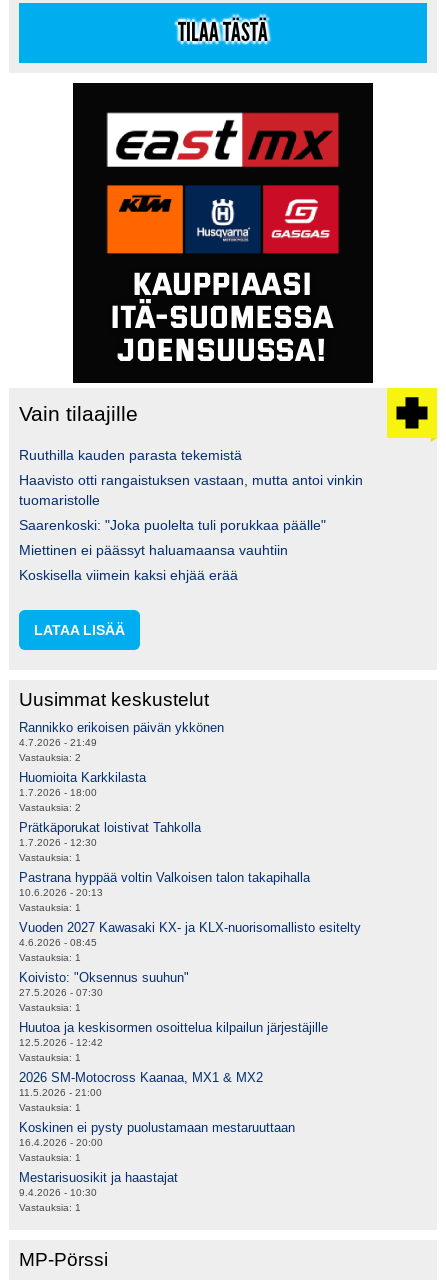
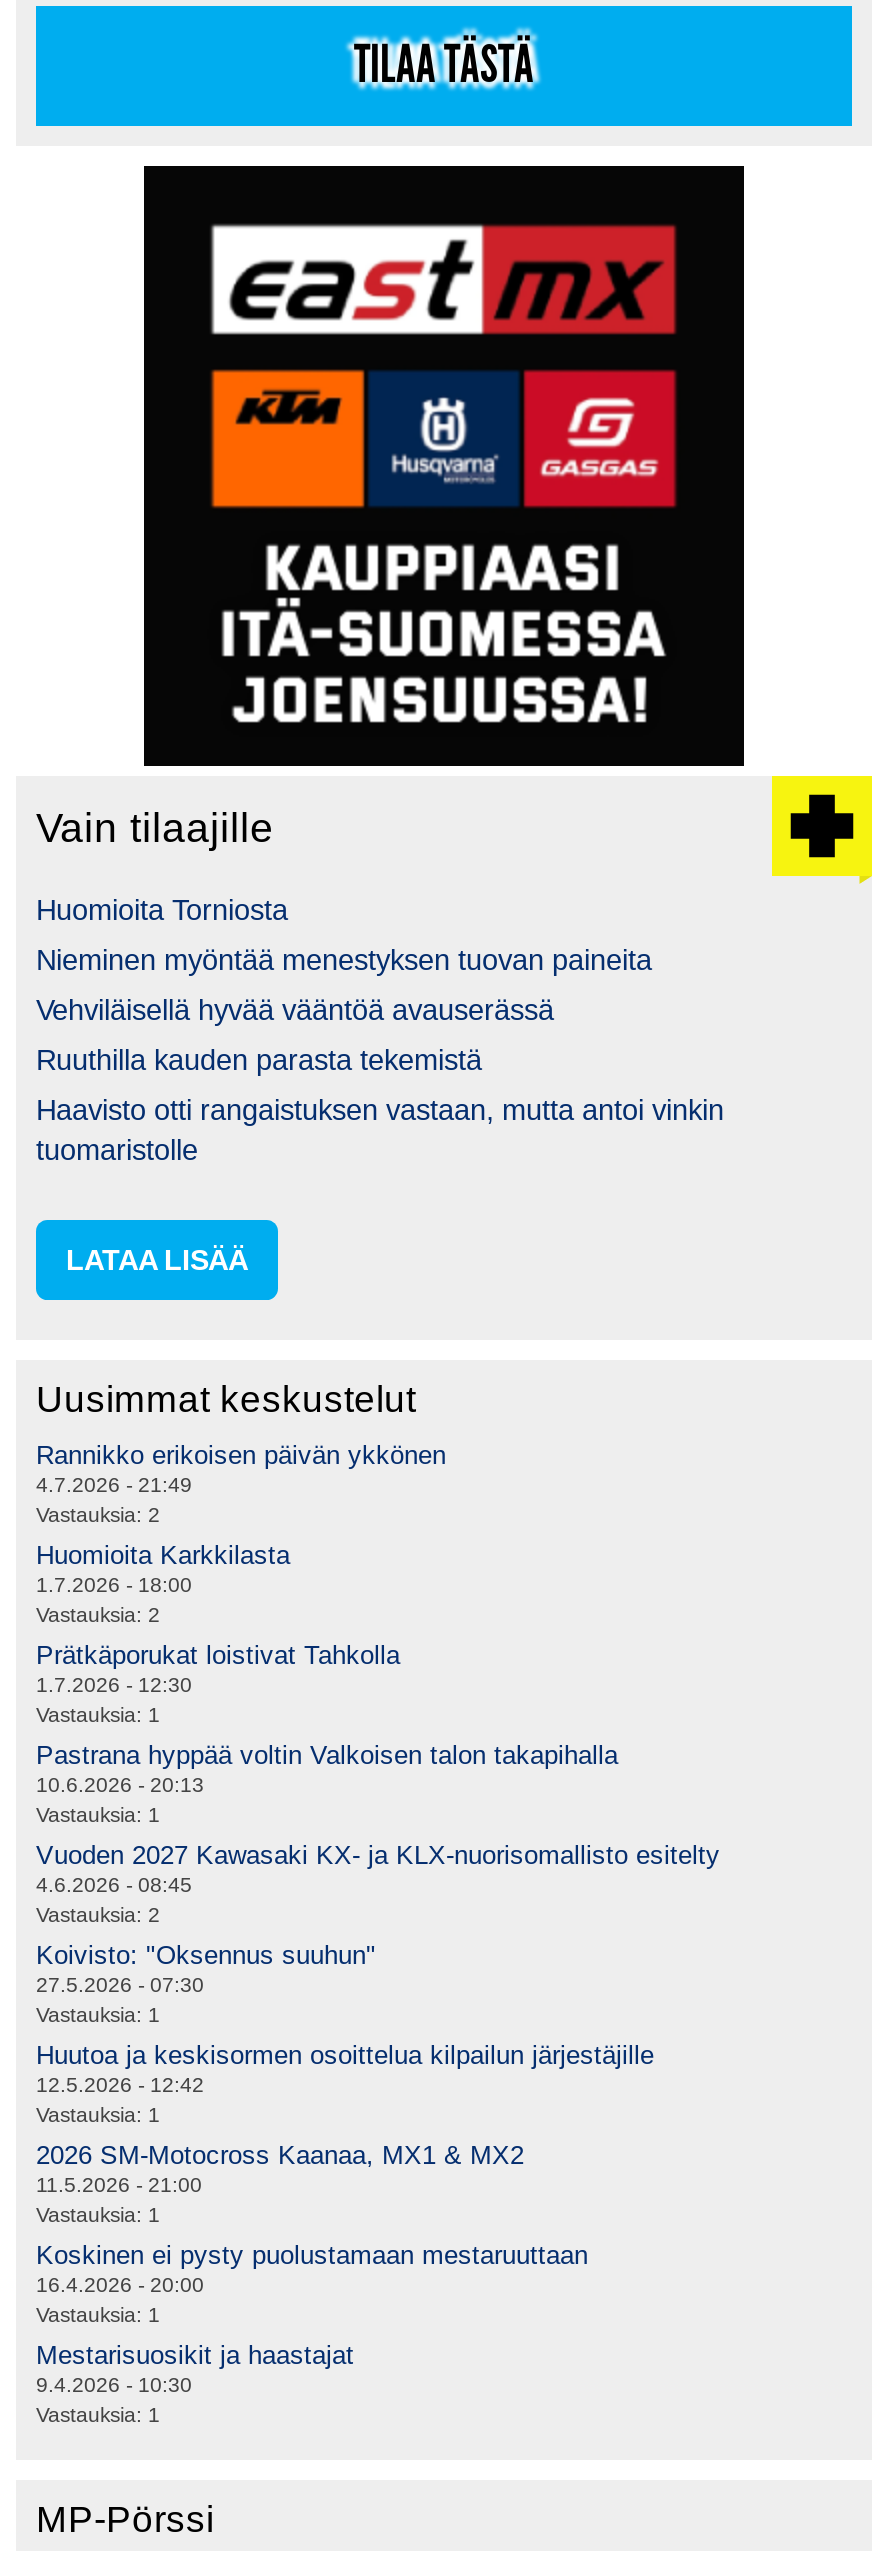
+ Huomioita Torniosta
+ Nieminen myöntää menestyksen tuovan paineita
+ Vehviläisellä hyvää vääntöä avauserässä

moved down: Ruuthilla kauden parasta tekemistä | Haavisto otti rangaistuksen vastaan, mutta antoi vinkin | tuomaristolle

- Saarenkoski: "Joka puolelta tuli porukkaa päälle"
- Miettinen ei päässyt haluamaansa vauhtiin
- Koskisella viimein kaksi ehjää erää

- Vastauksia: 1
+ Vastauksia: 2
